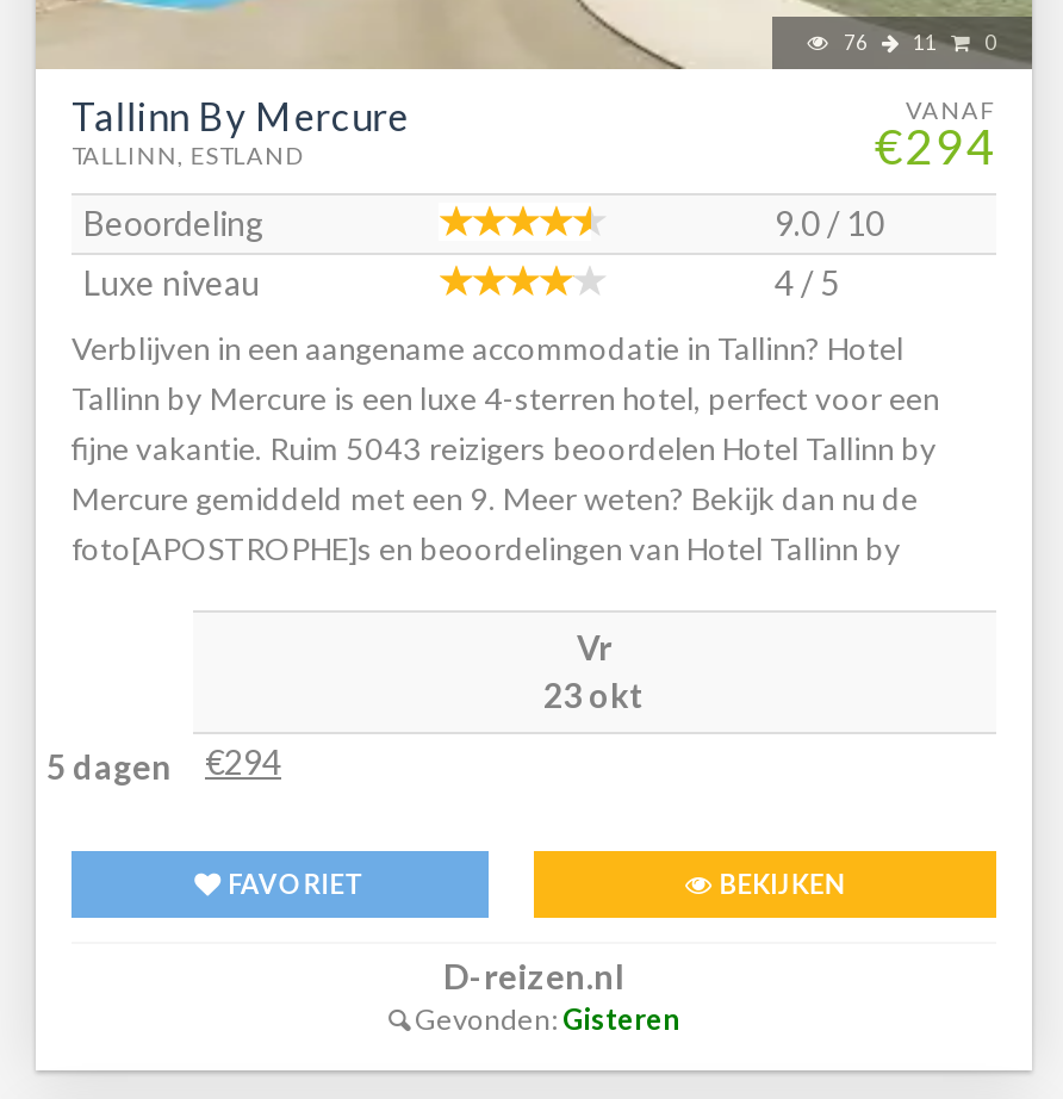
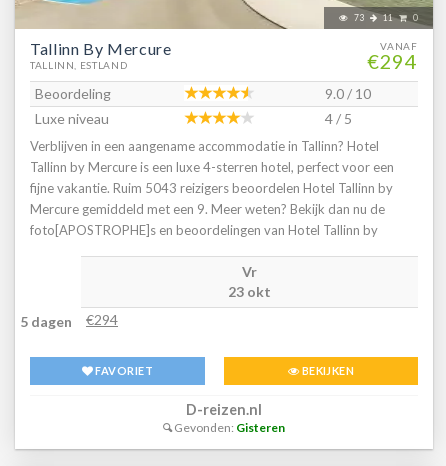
- 76 11 0
+ 73 11 0
